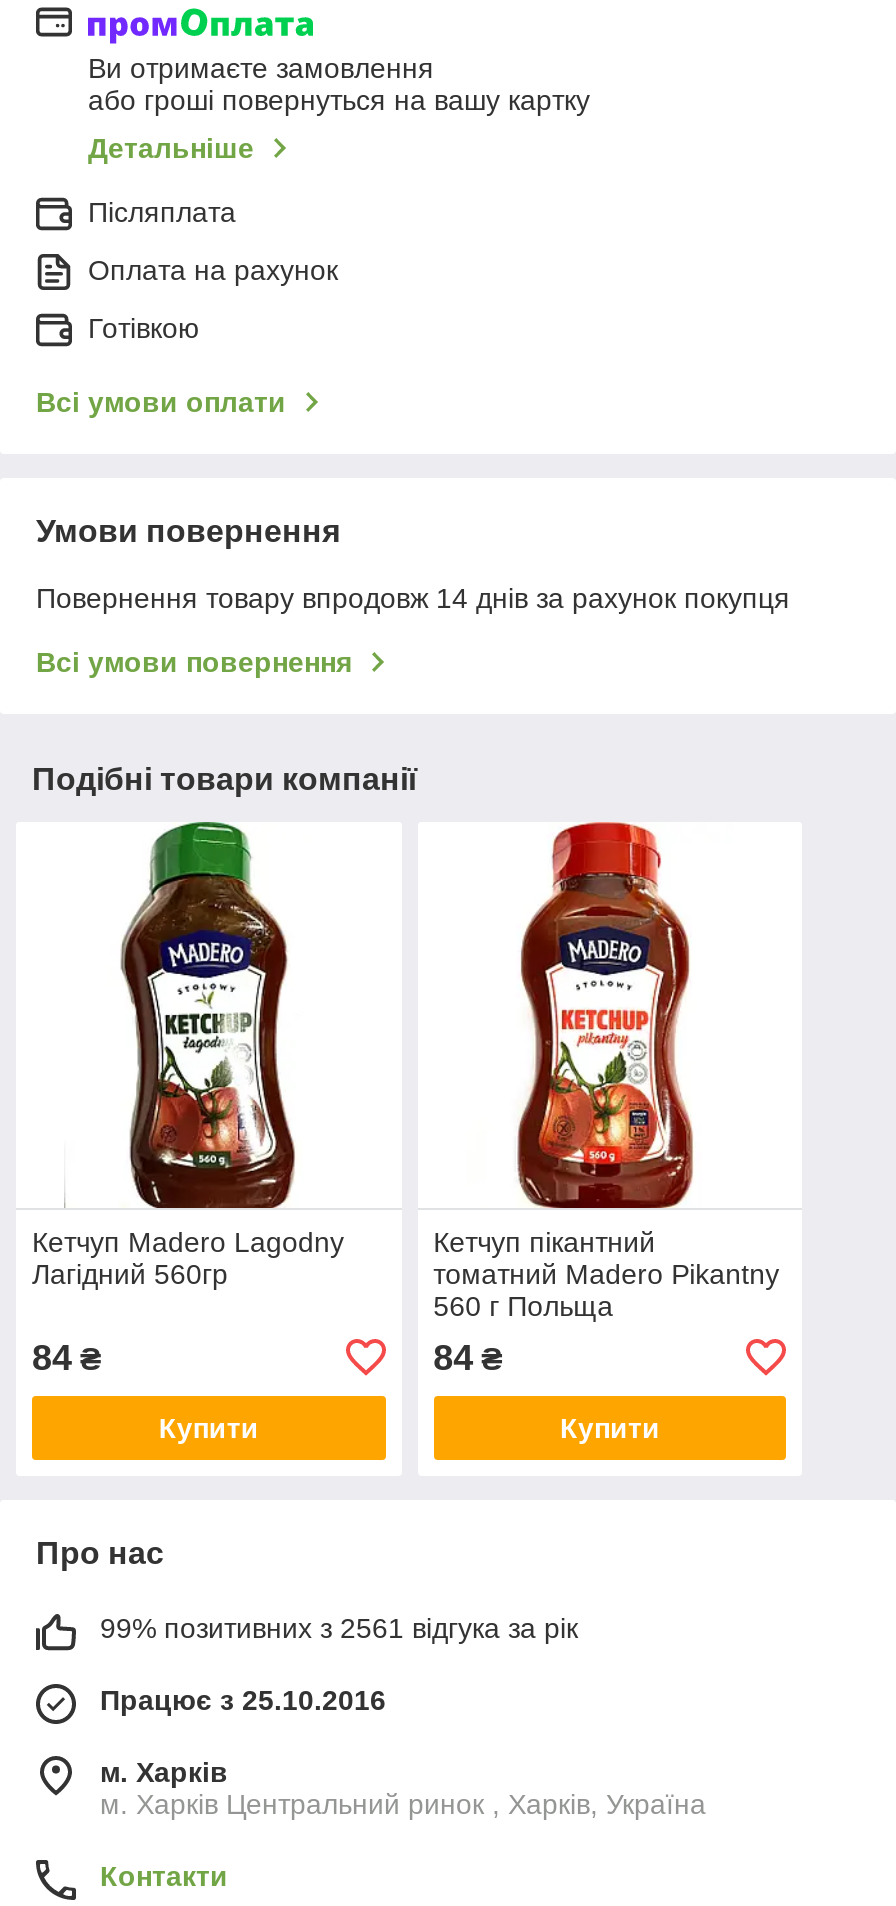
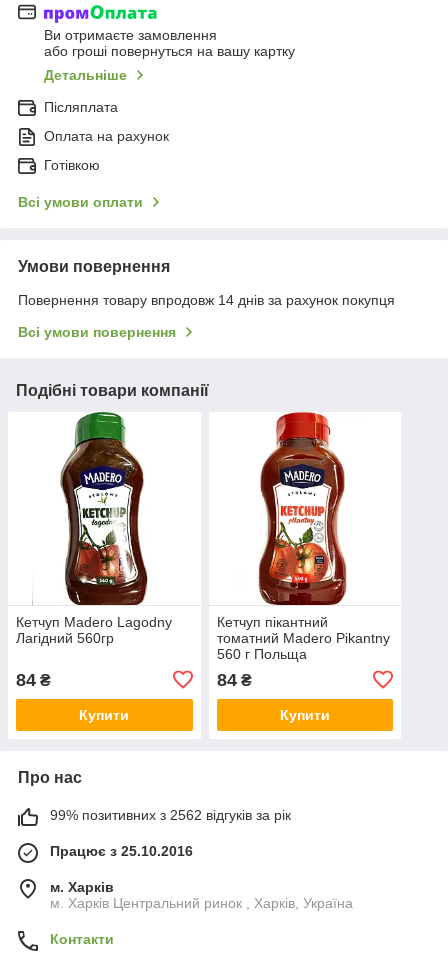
- 99% позитивних з 2561 відгука за рік
+ 99% позитивних з 2562 відгуків за рік
